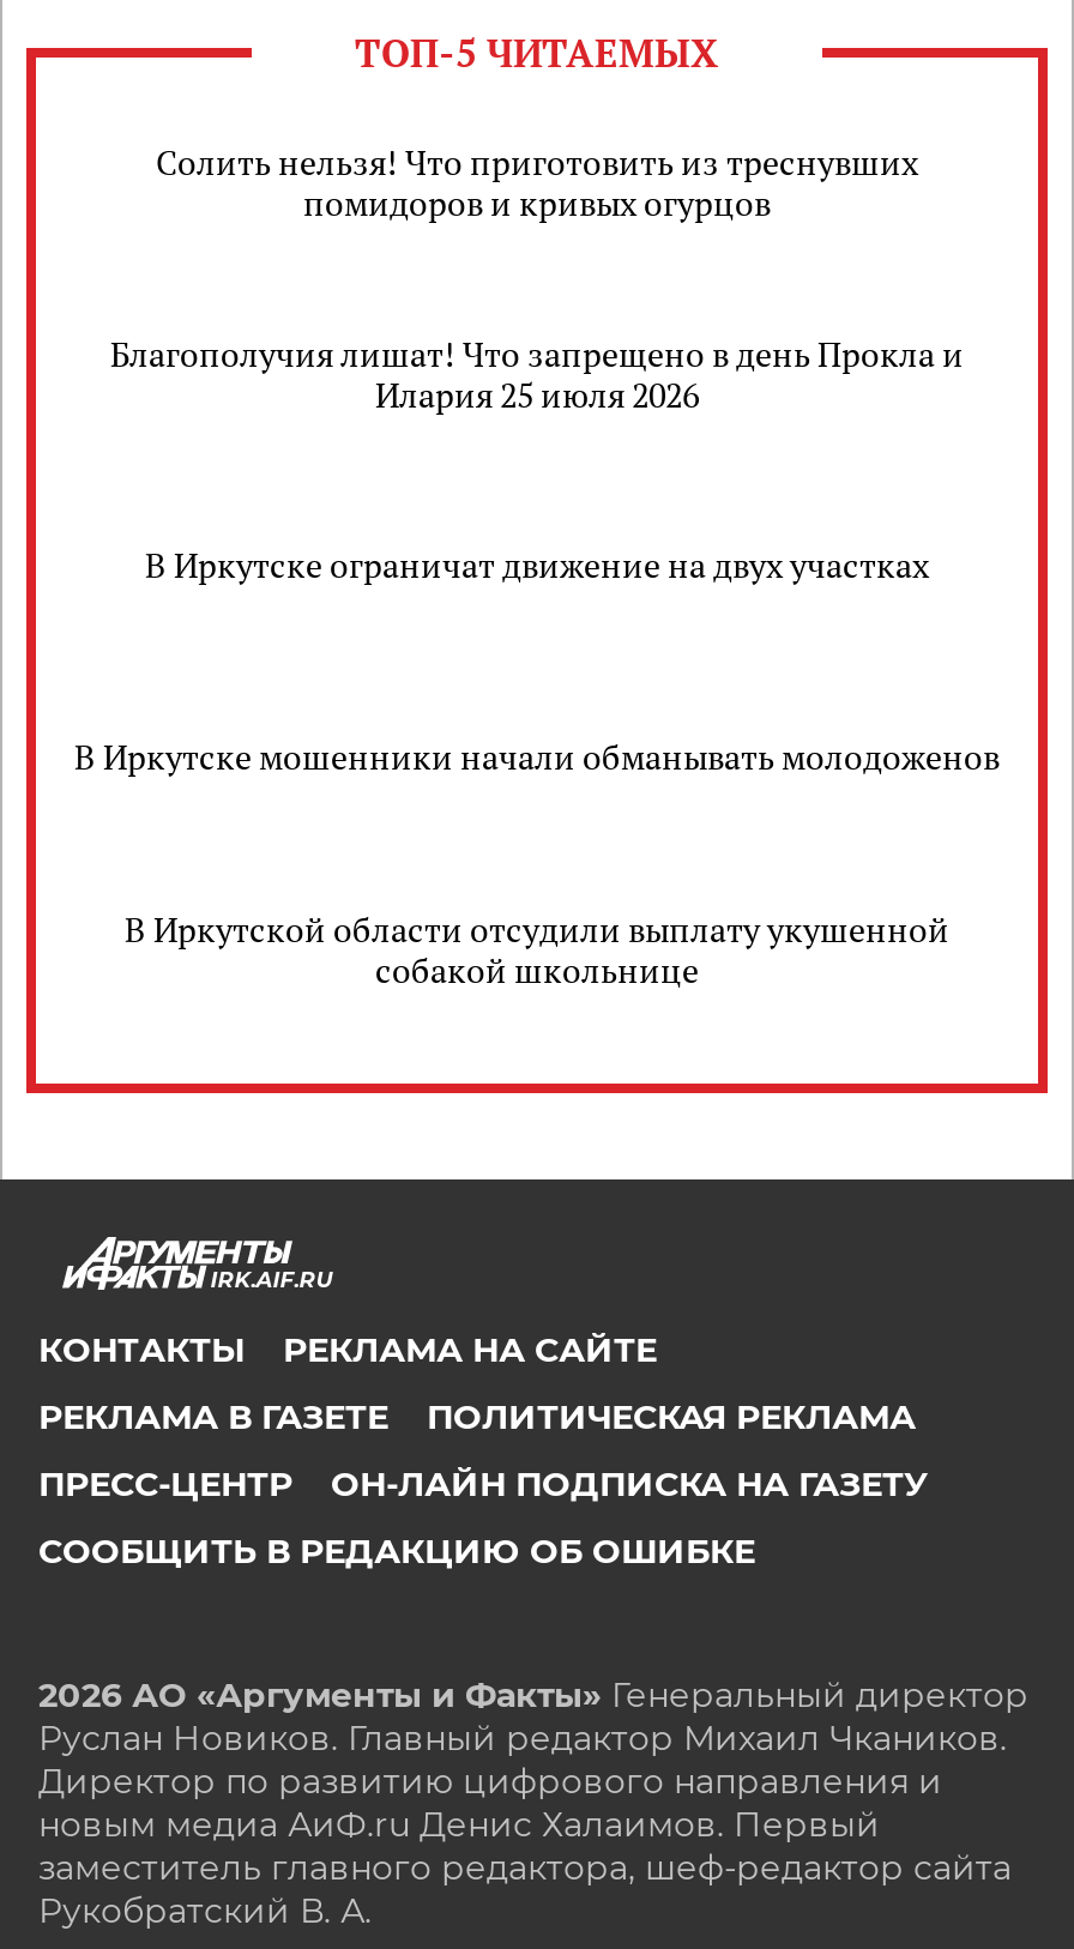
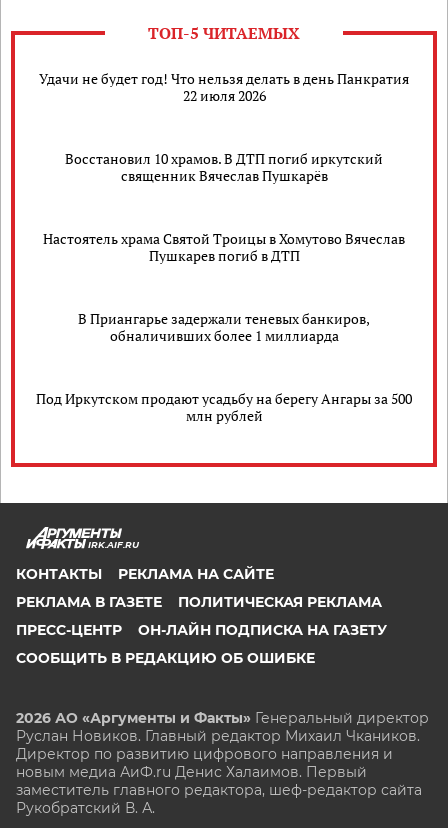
- Солить нельзя! Что приготовить из треснувших
- помидоров и кривых огурцов
+ Удачи не будет год! Что нельзя делать в день Панкратия
+ 22 июля 2026

- Благополучия лишат! Что запрещено в день Прокла и
- Илария 25 июля 2026
+ Восстановил 10 храмов. В ДТП погиб иркутский
+ священник Вячеслав Пушкарёв

- В Иркутске ограничат движение на двух участках
+ Настоятель храма Святой Троицы в Хомутово Вячеслав
+ Пушкарев погиб в ДТП

- В Иркутске мошенники начали обманывать молодоженов
+ В Приангарье задержали теневых банкиров,
+ обналичивших более 1 миллиарда

- В Иркутской области отсудили выплату укушенной
- собакой школьнице
+ Под Иркутском продают усадьбу на берегу Ангары за 500
+ млн рублей
